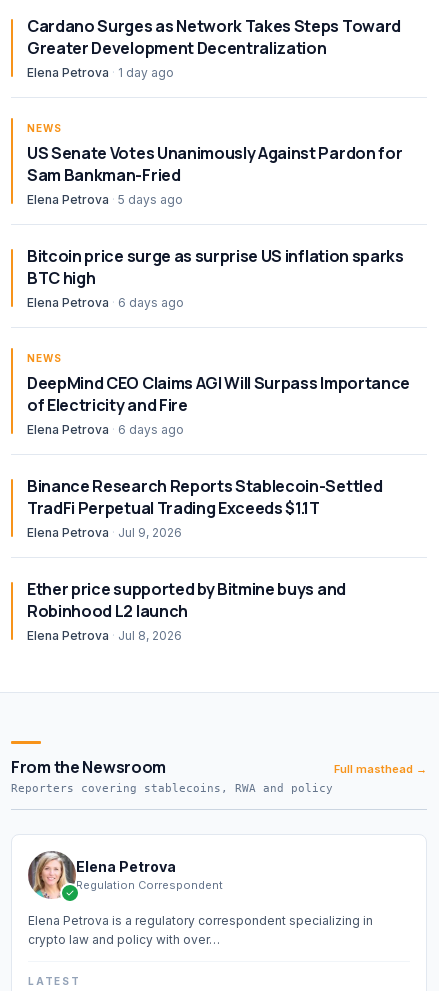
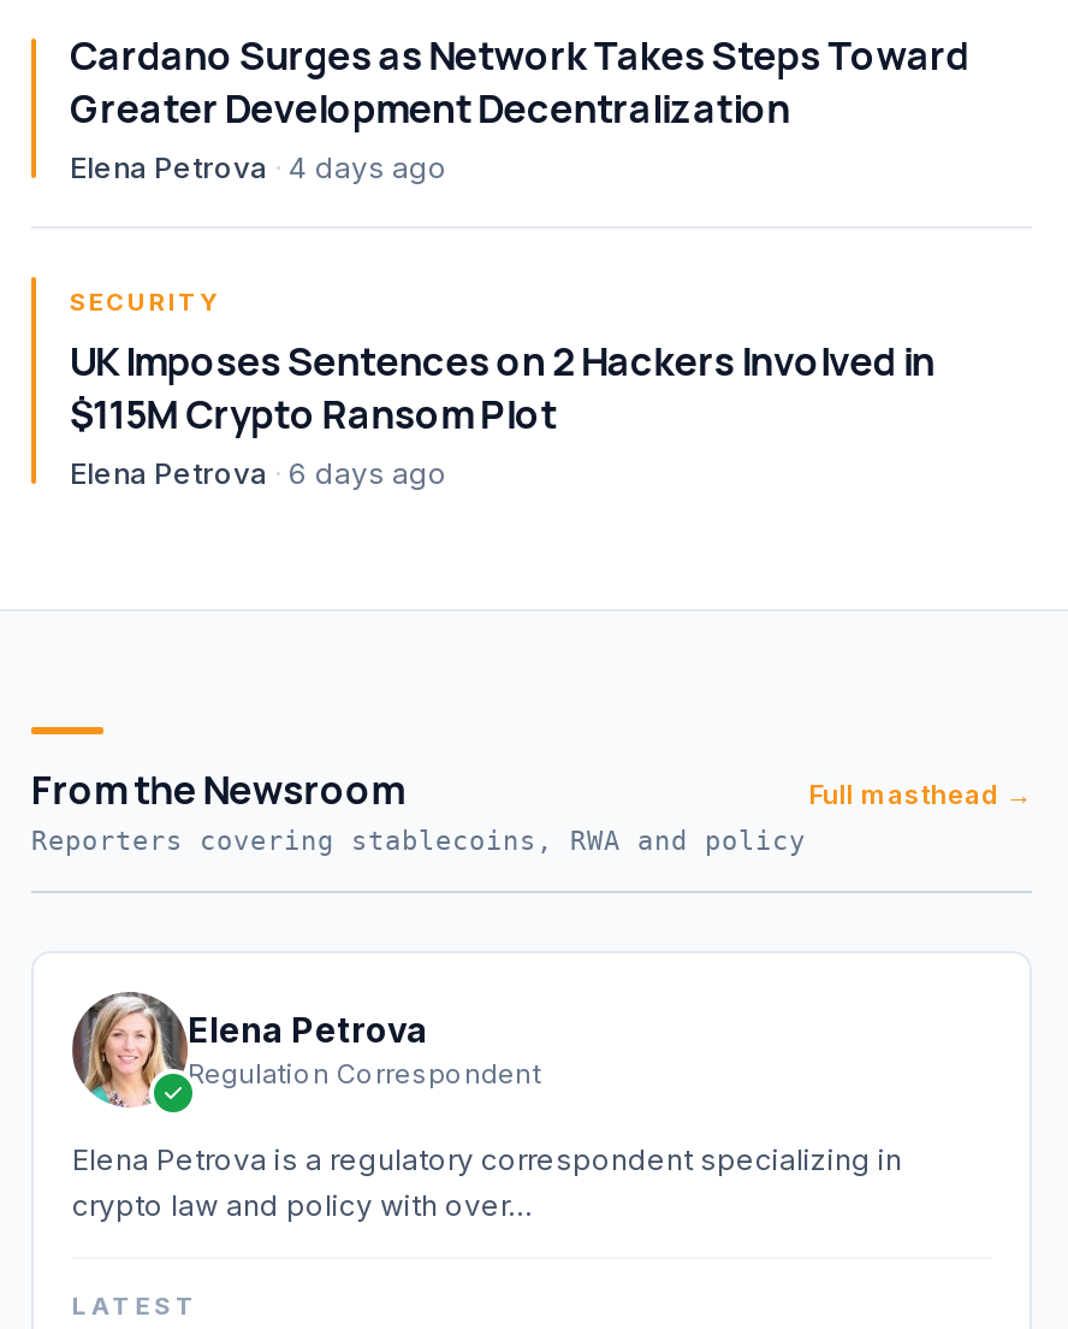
- Elena Petrova · 1 day ago
+ Elena Petrova · 4 days ago

- NEWS
- US Senate Votes Unanimously Against Pardon for
- Sam Bankman-Fried
- Elena Petrova · 5 days ago
- Bitcoin price surge as surprise US inflation sparks
- BTC high
+ SECURITY
+ UK Imposes Sentences on 2 Hackers Involved in
+ $115M Crypto Ransom Plot

- NEWS
- DeepMind CEO Claims AGI Will Surpass Importance
- of Electricity and Fire
- Elena Petrova · 6 days ago
- Binance Research Reports Stablecoin-Settled
- TradFi Perpetual Trading Exceeds $1.1T
- Elena Petrova · Jul 9, 2026
- Ether price supported by Bitmine buys and
- Robinhood L2 launch
- Elena Petrova · Jul 8, 2026
